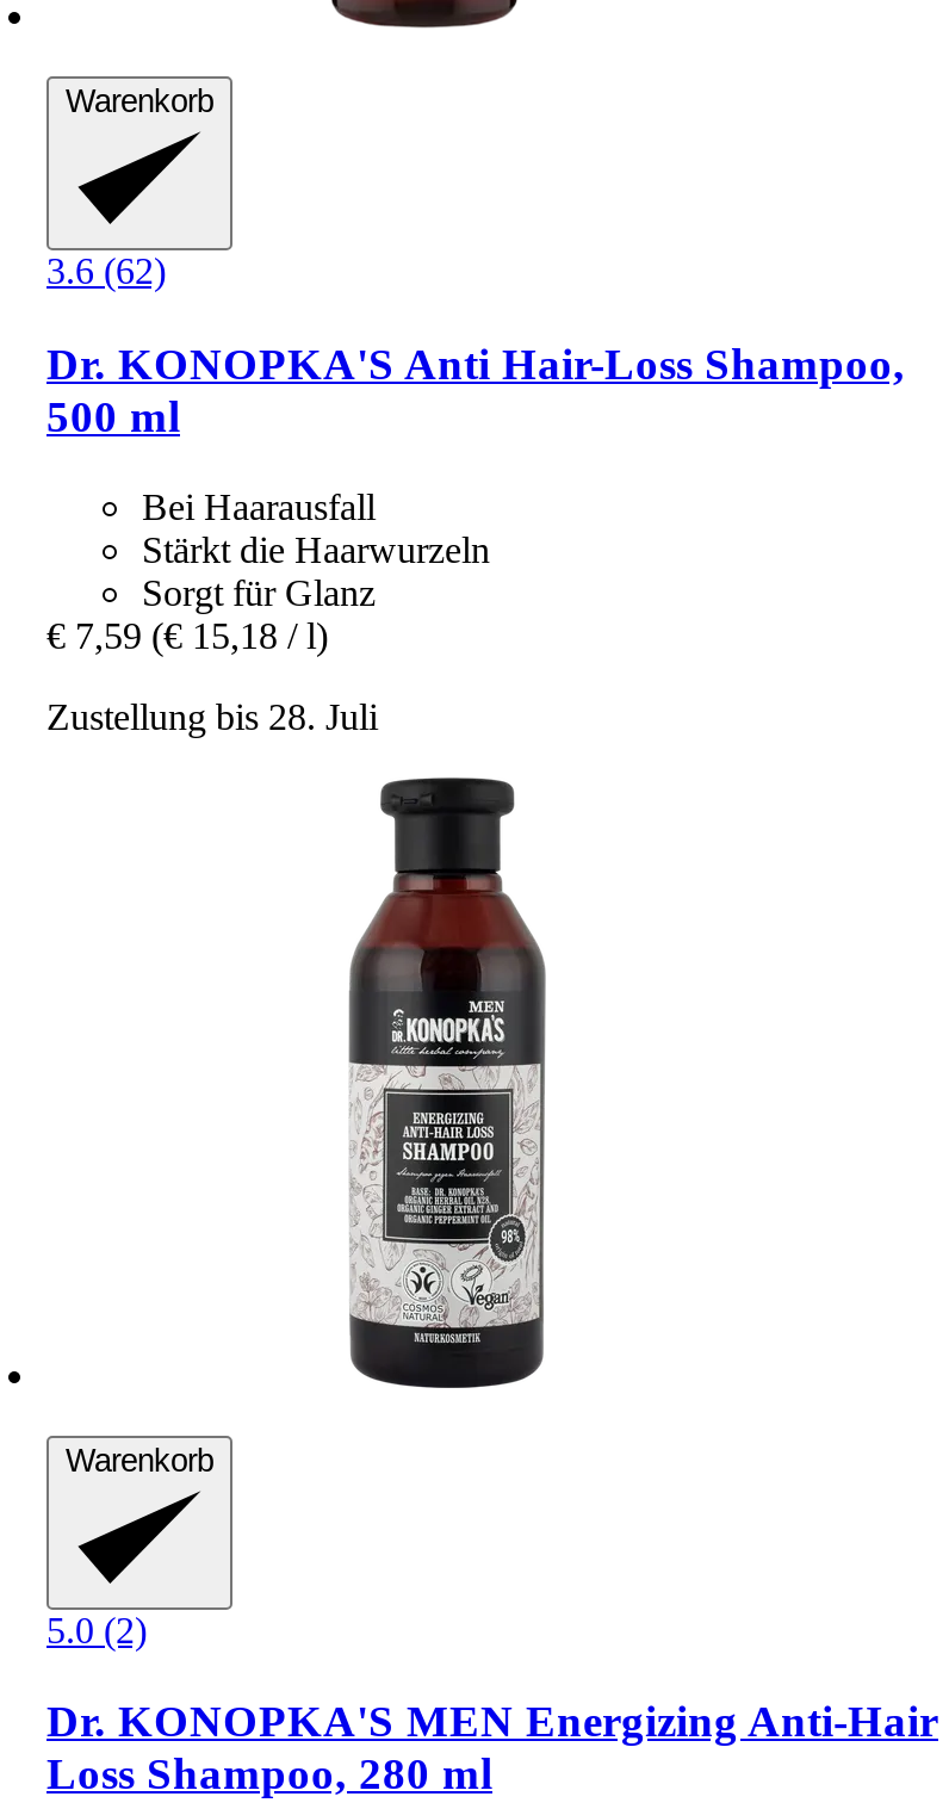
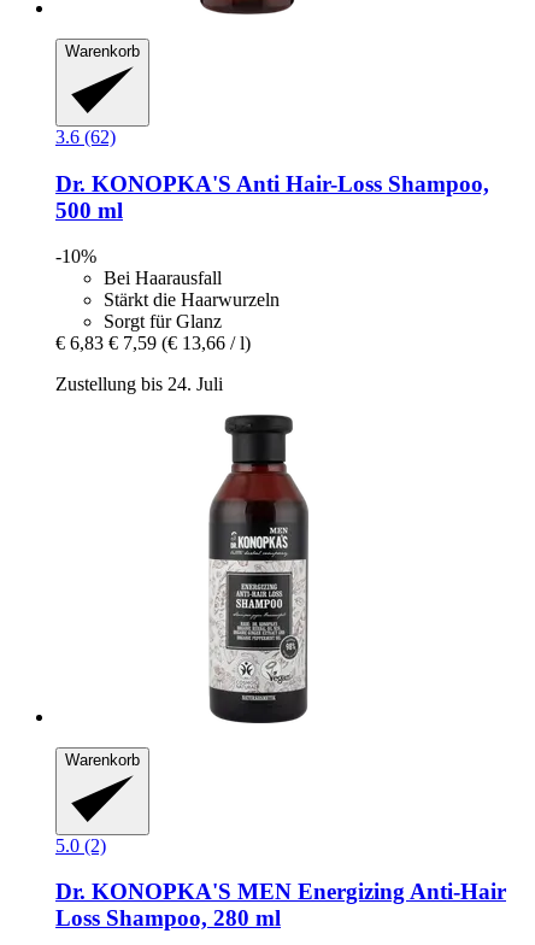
+ -10%

- € 7,59 (€ 15,18 / l)
+ € 6,83 € 7,59 (€ 13,66 / l)

- Zustellung bis 28. Juli
+ Zustellung bis 24. Juli
